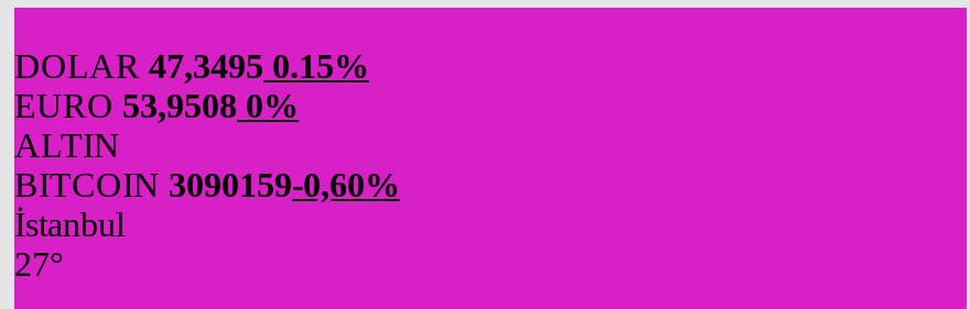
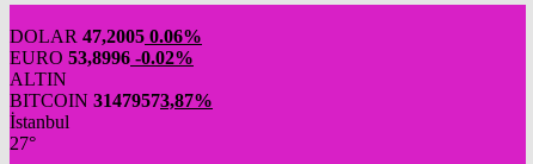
- DOLAR 47,3495 0.15%
+ DOLAR 47,2005 0.06%

- EURO 53,9508 0%
+ EURO 53,8996 -0.02%

- BITCOIN 3090159-0,60%
+ BITCOIN 31479573,87%
